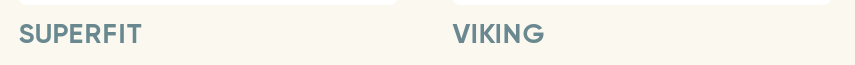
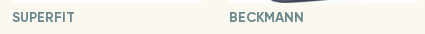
- VIKING
+ BECKMANN
